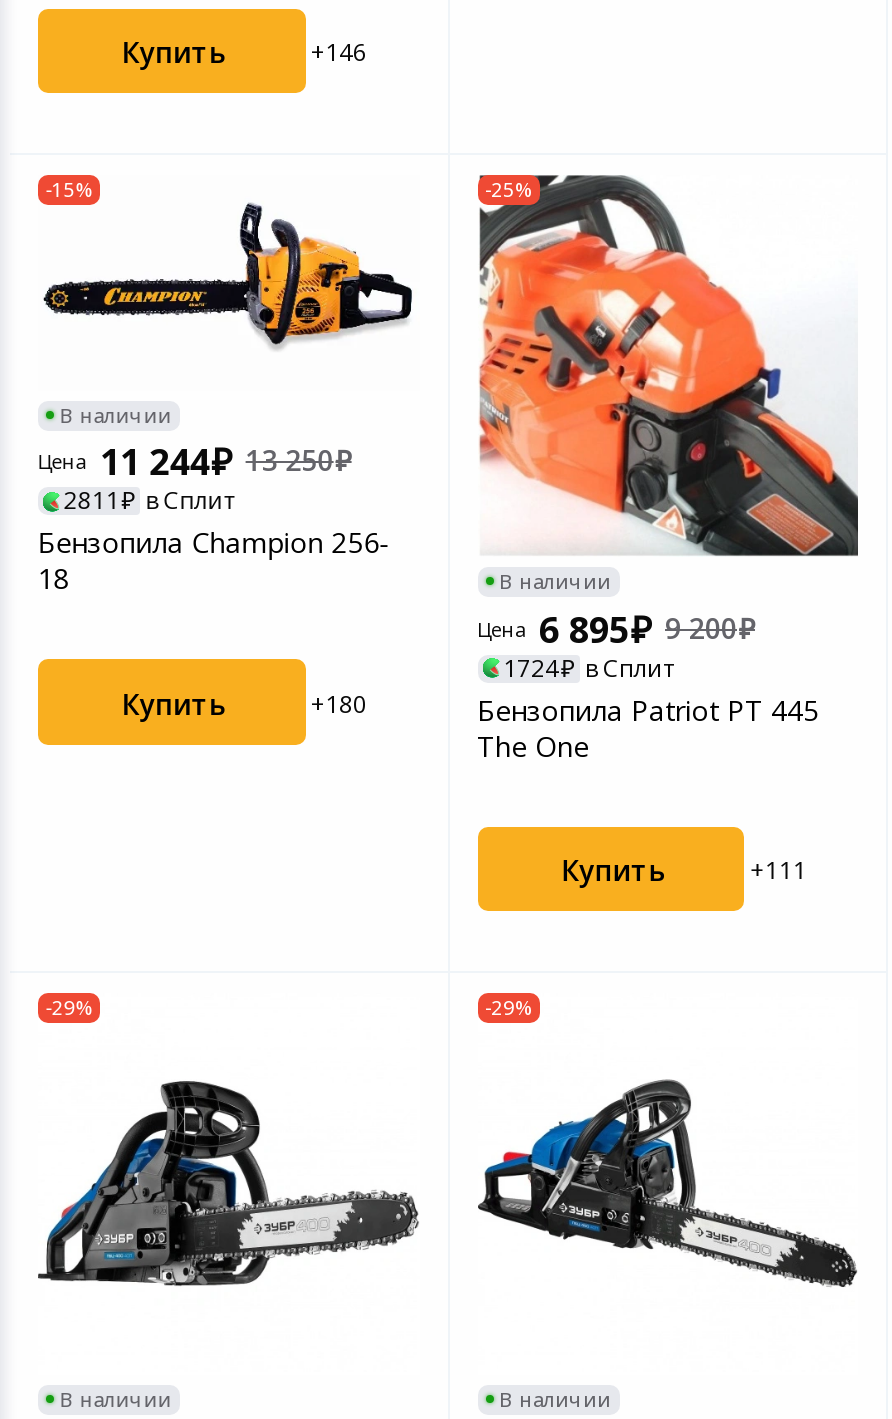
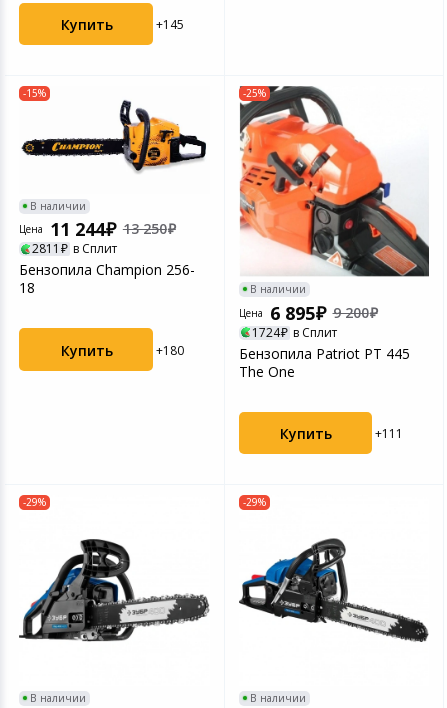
- +146
+ +145
